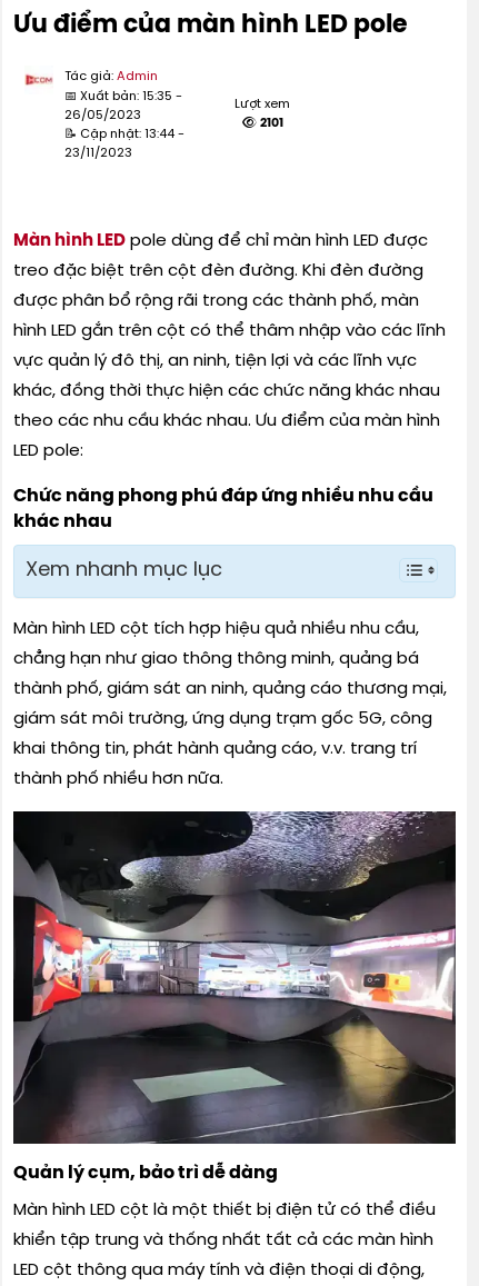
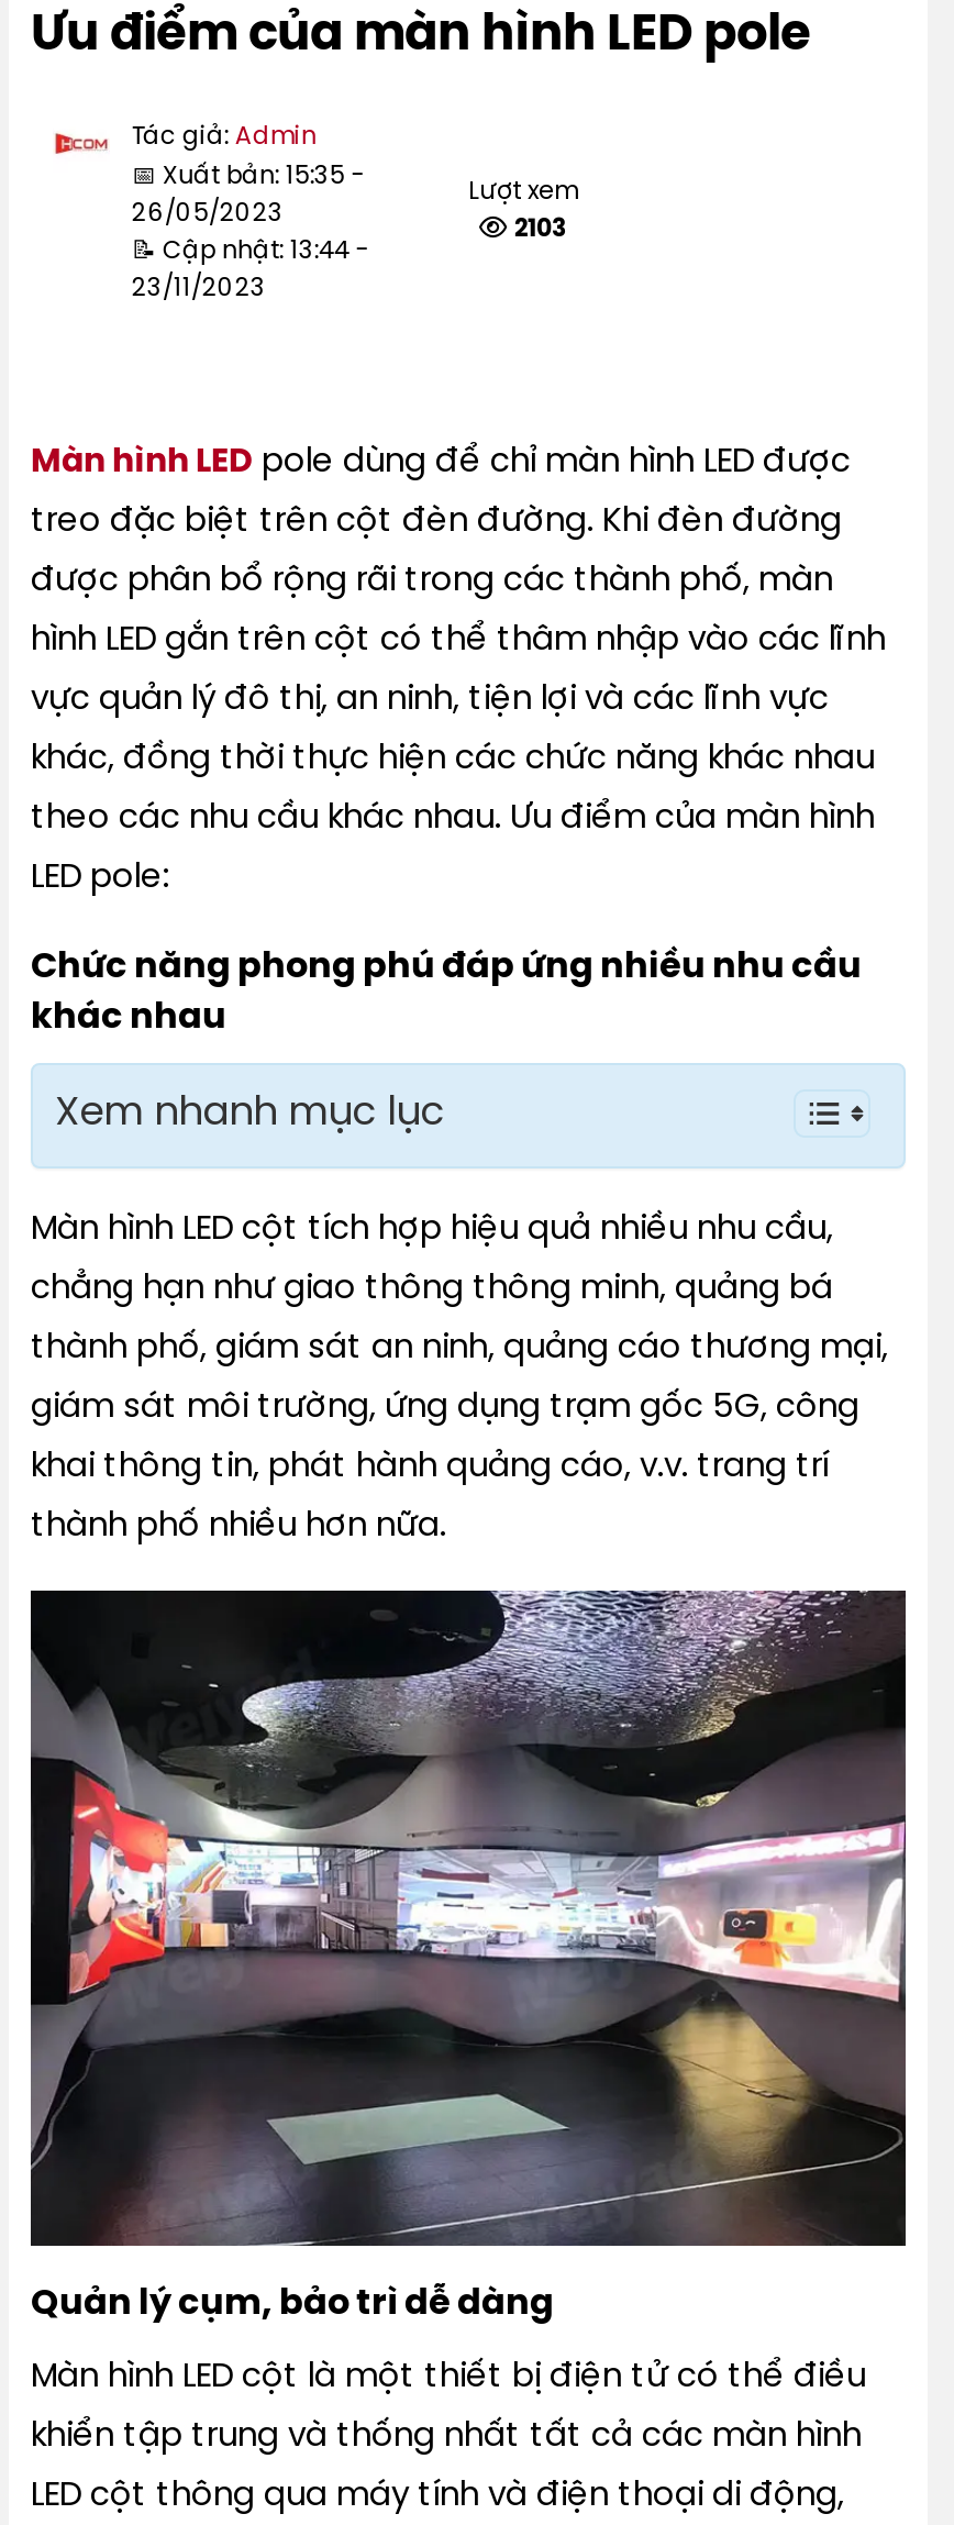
- 2101
+ 2103
